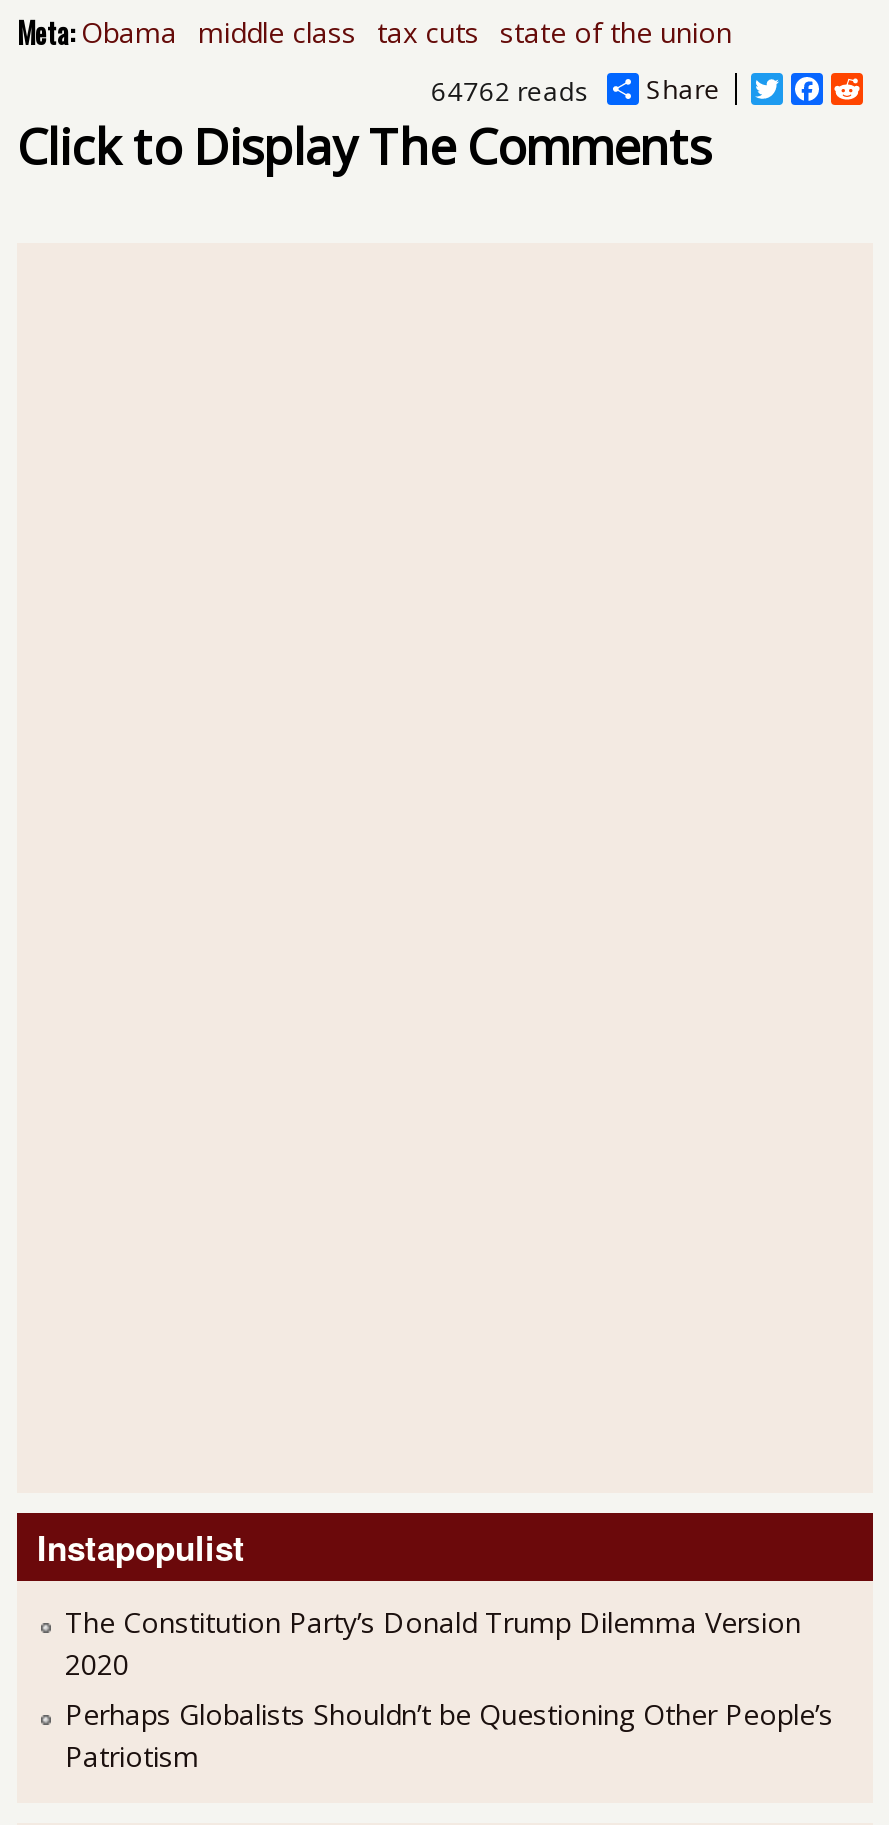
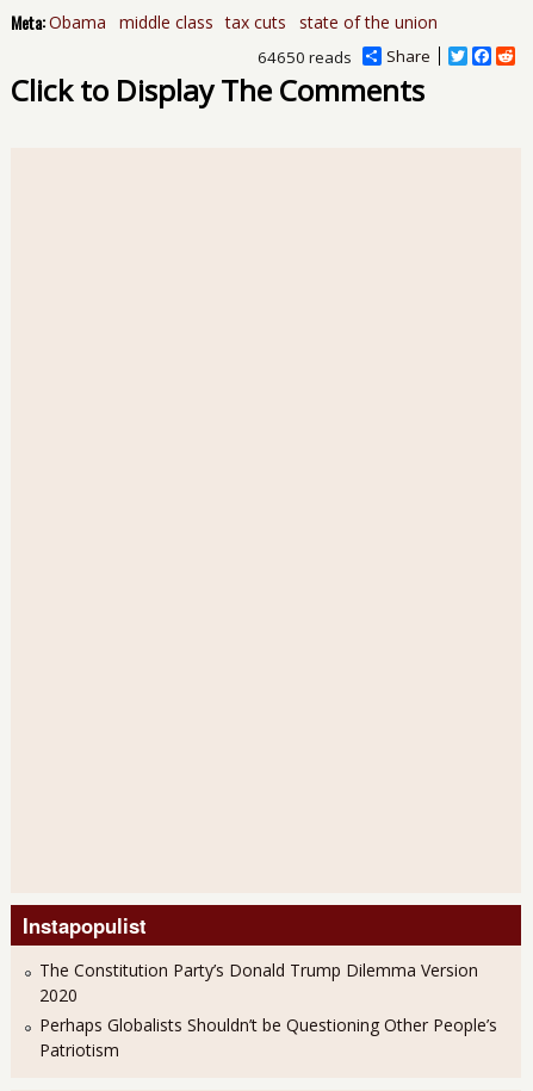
- 64762 reads
+ 64650 reads
